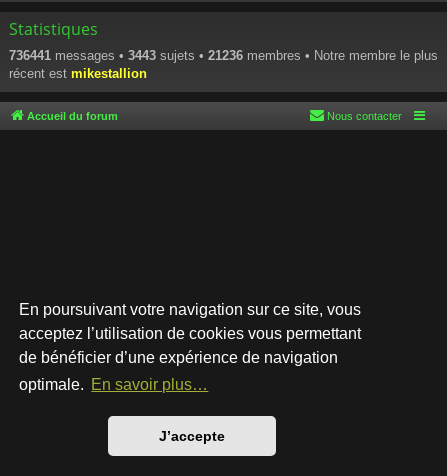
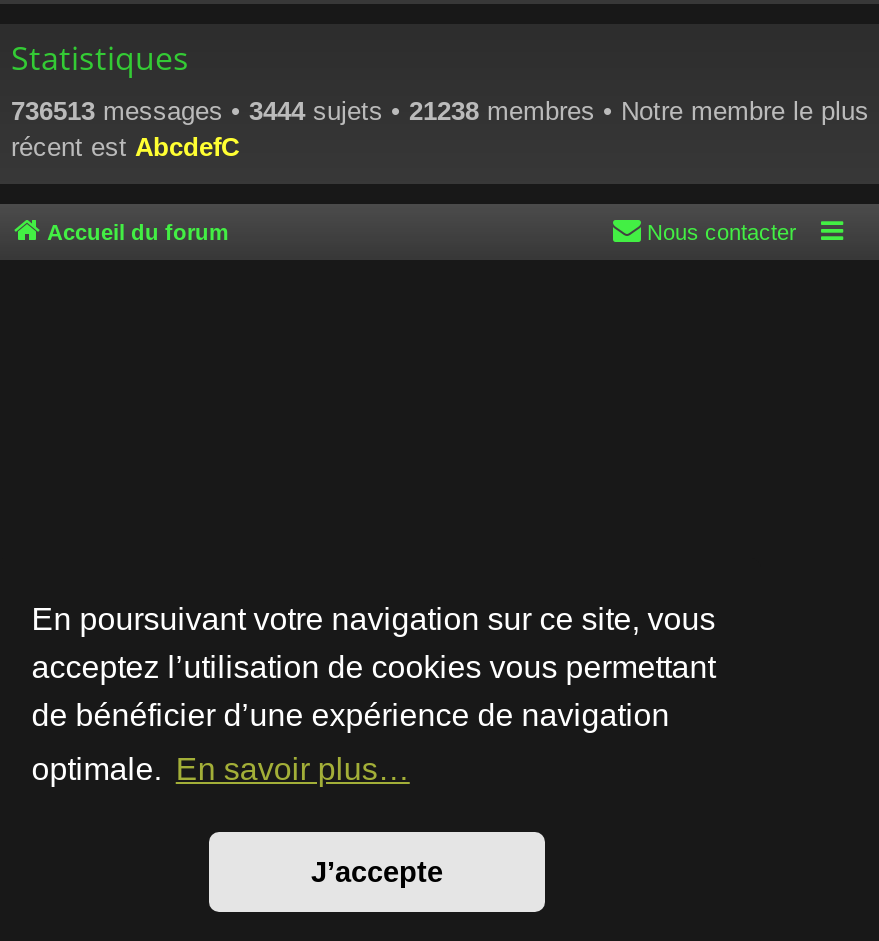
- 736441 messages • 3443 sujets • 21236 membres • Notre membre le plus
+ 736513 messages • 3444 sujets • 21238 membres • Notre membre le plus

- récent est mikestallion
+ récent est AbcdefC
